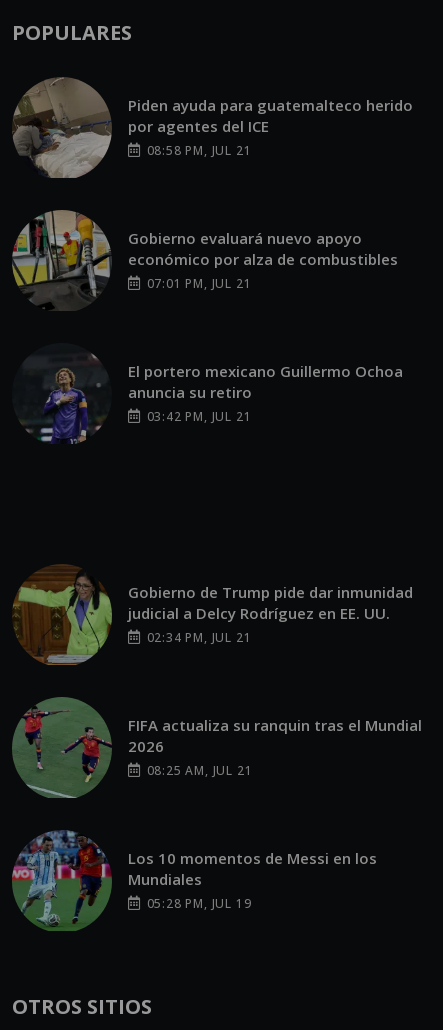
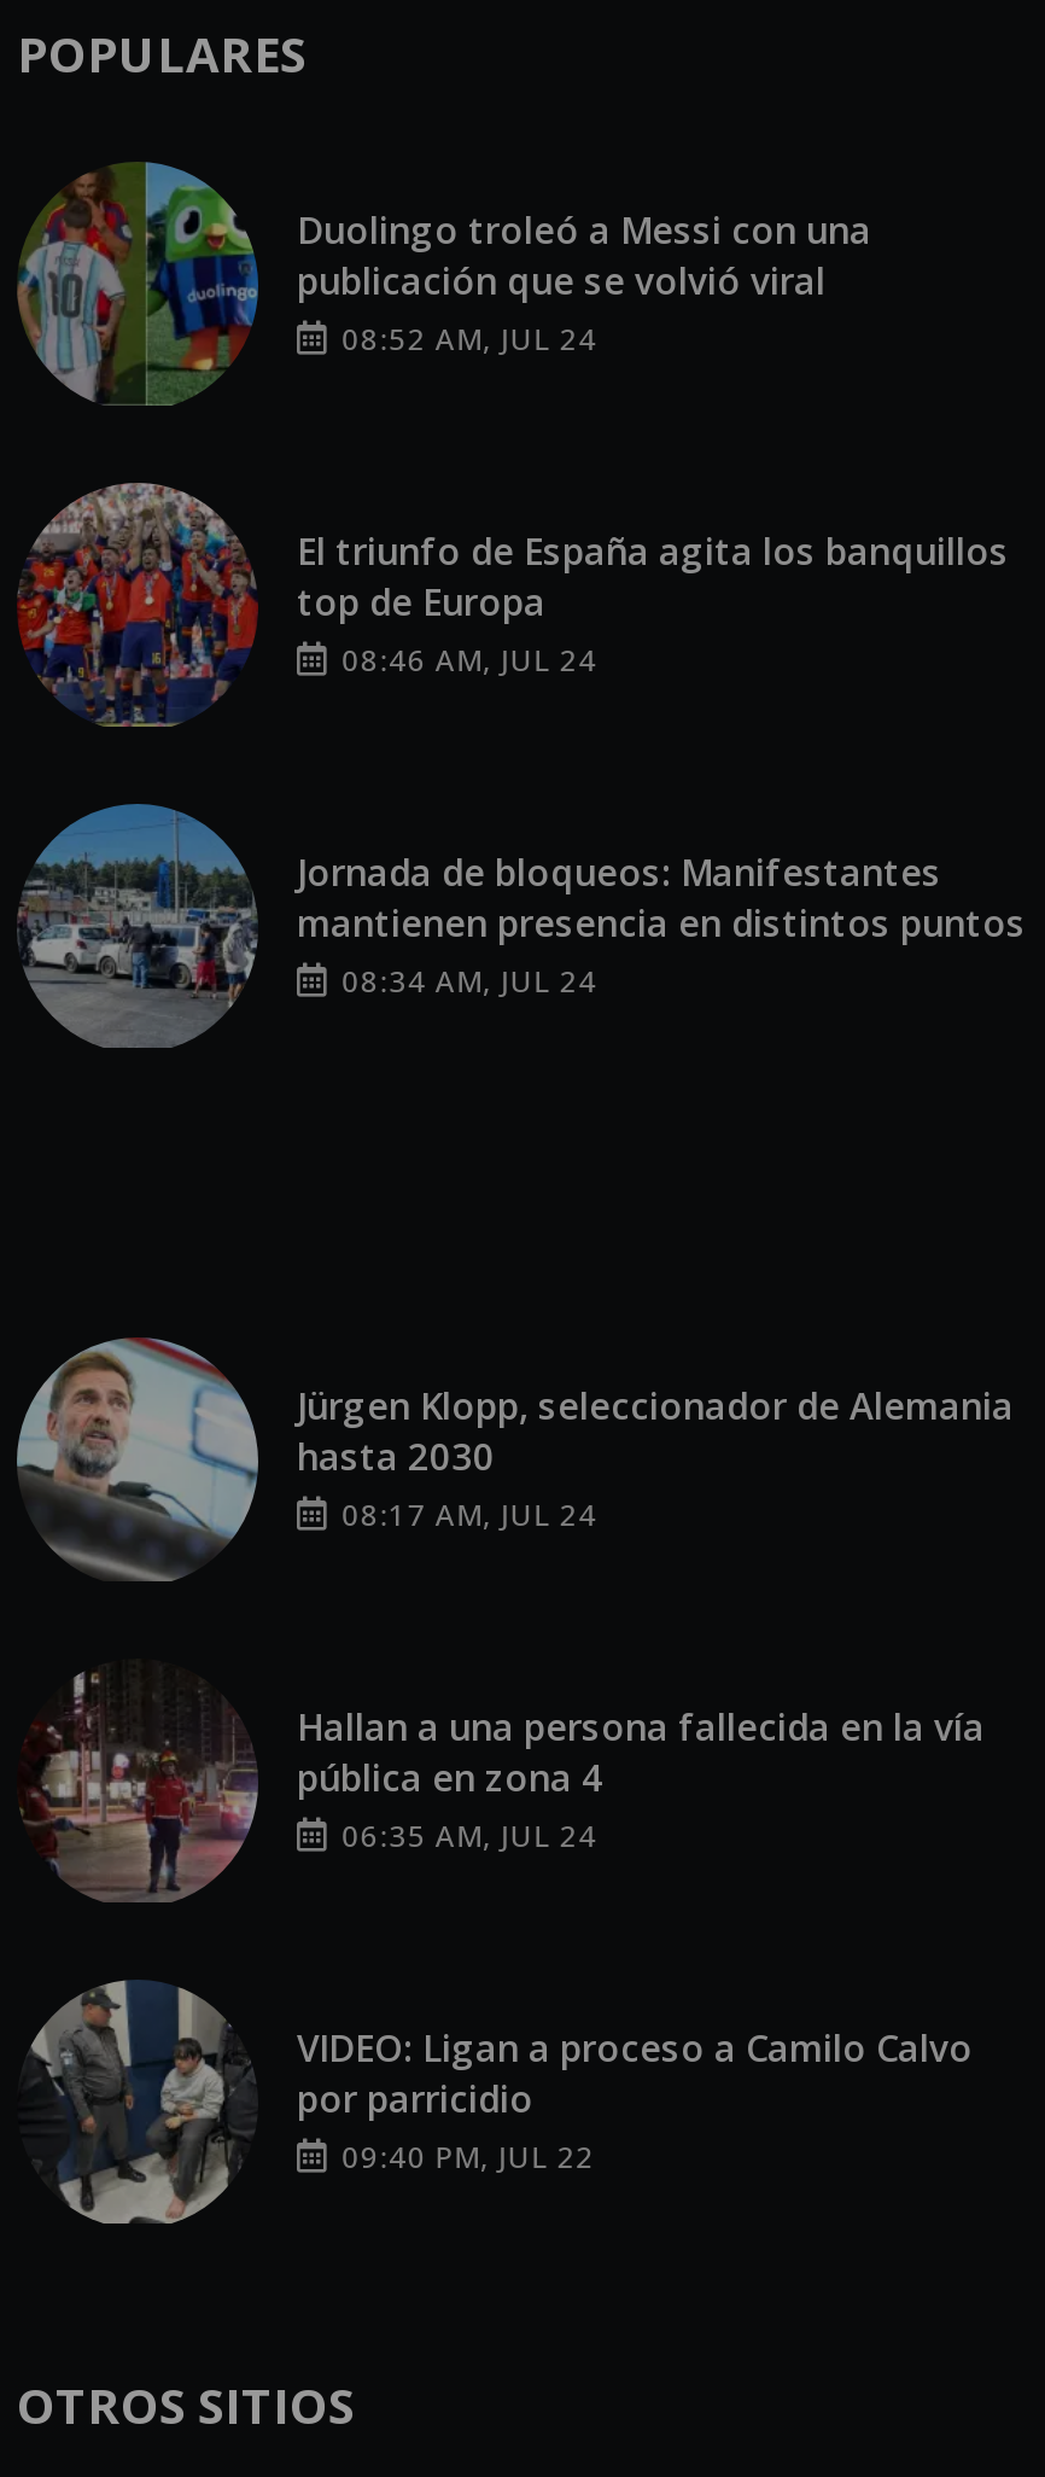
- [image]
- Piden ayuda para guatemalteco herido
- por agentes del ICE
- 08:58 PM, JUL 21
+ [image]
+ Duolingo troleó a Messi con una
+ publicación que se volvió viral
+ 08:52 AM, JUL 24

- [image]
- Gobierno evaluará nuevo apoyo
- económico por alza de combustibles
- 07:01 PM, JUL 21
+ [image]
+ El triunfo de España agita los banquillos
+ top de Europa
+ 08:46 AM, JUL 24

- [image]
- El portero mexicano Guillermo Ochoa
- anuncia su retiro
- 03:42 PM, JUL 21
+ [image]
+ Jornada de bloqueos: Manifestantes
+ mantienen presencia en distintos puntos
+ 08:34 AM, JUL 24

- [image]
- Gobierno de Trump pide dar inmunidad
- judicial a Delcy Rodríguez en EE. UU.
- 02:34 PM, JUL 21
+ [image]
+ Jürgen Klopp, seleccionador de Alemania
+ hasta 2030
+ 08:17 AM, JUL 24

- [image]
- FIFA actualiza su ranquin tras el Mundial
- 2026
- 08:25 AM, JUL 21
+ [image]
+ Hallan a una persona fallecida en la vía
+ pública en zona 4
+ 06:35 AM, JUL 24

- [image]
- Los 10 momentos de Messi en los
- Mundiales
- 05:28 PM, JUL 19
+ [image]
+ VIDEO: Ligan a proceso a Camilo Calvo
+ por parricidio
+ 09:40 PM, JUL 22
